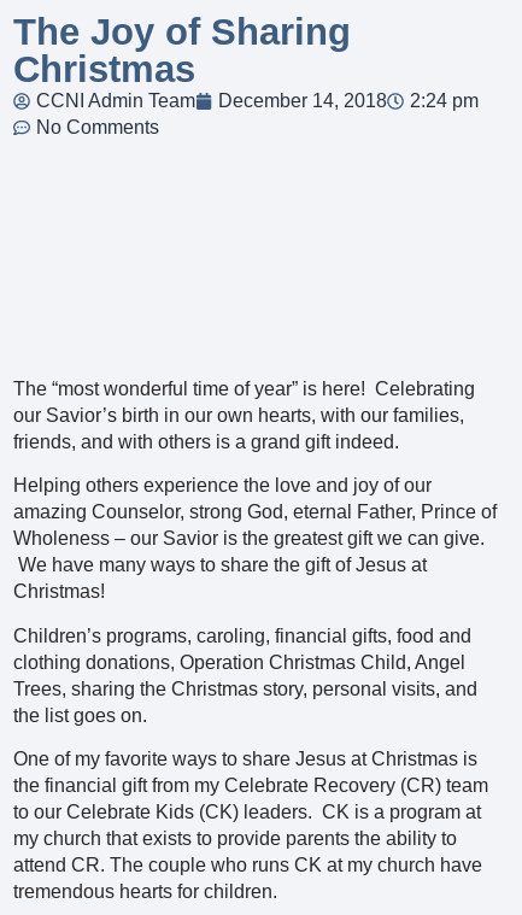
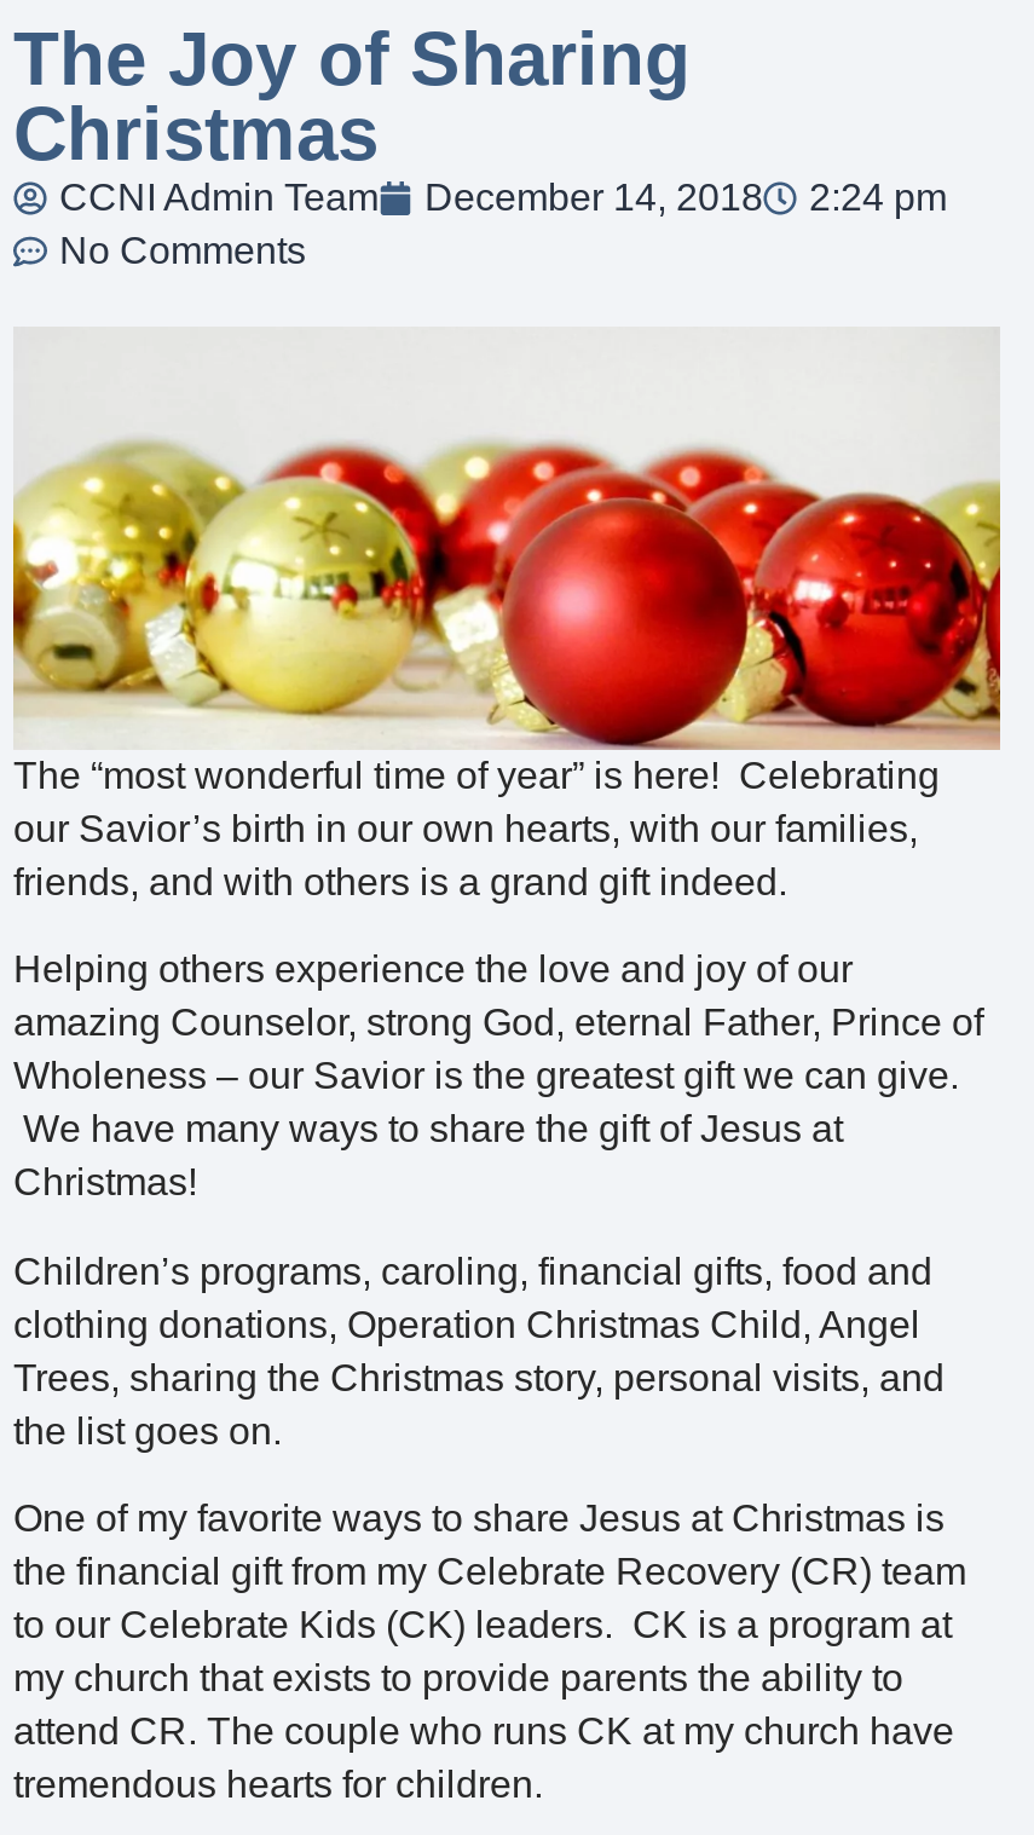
+ [image]
